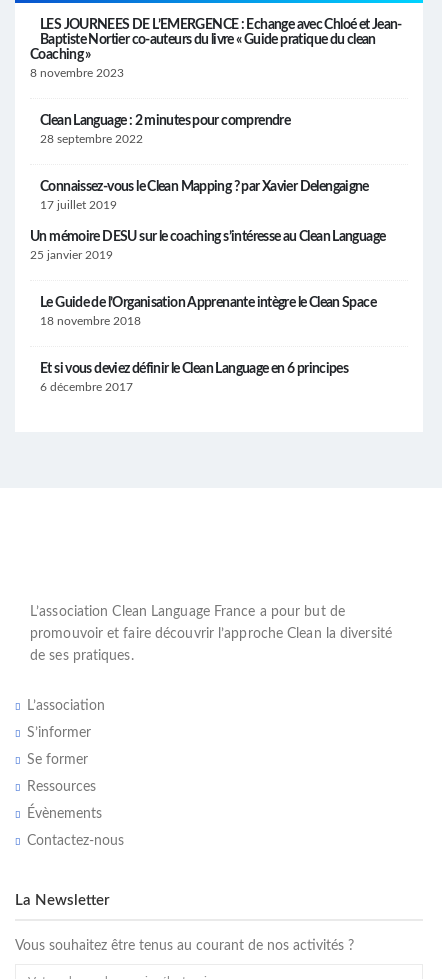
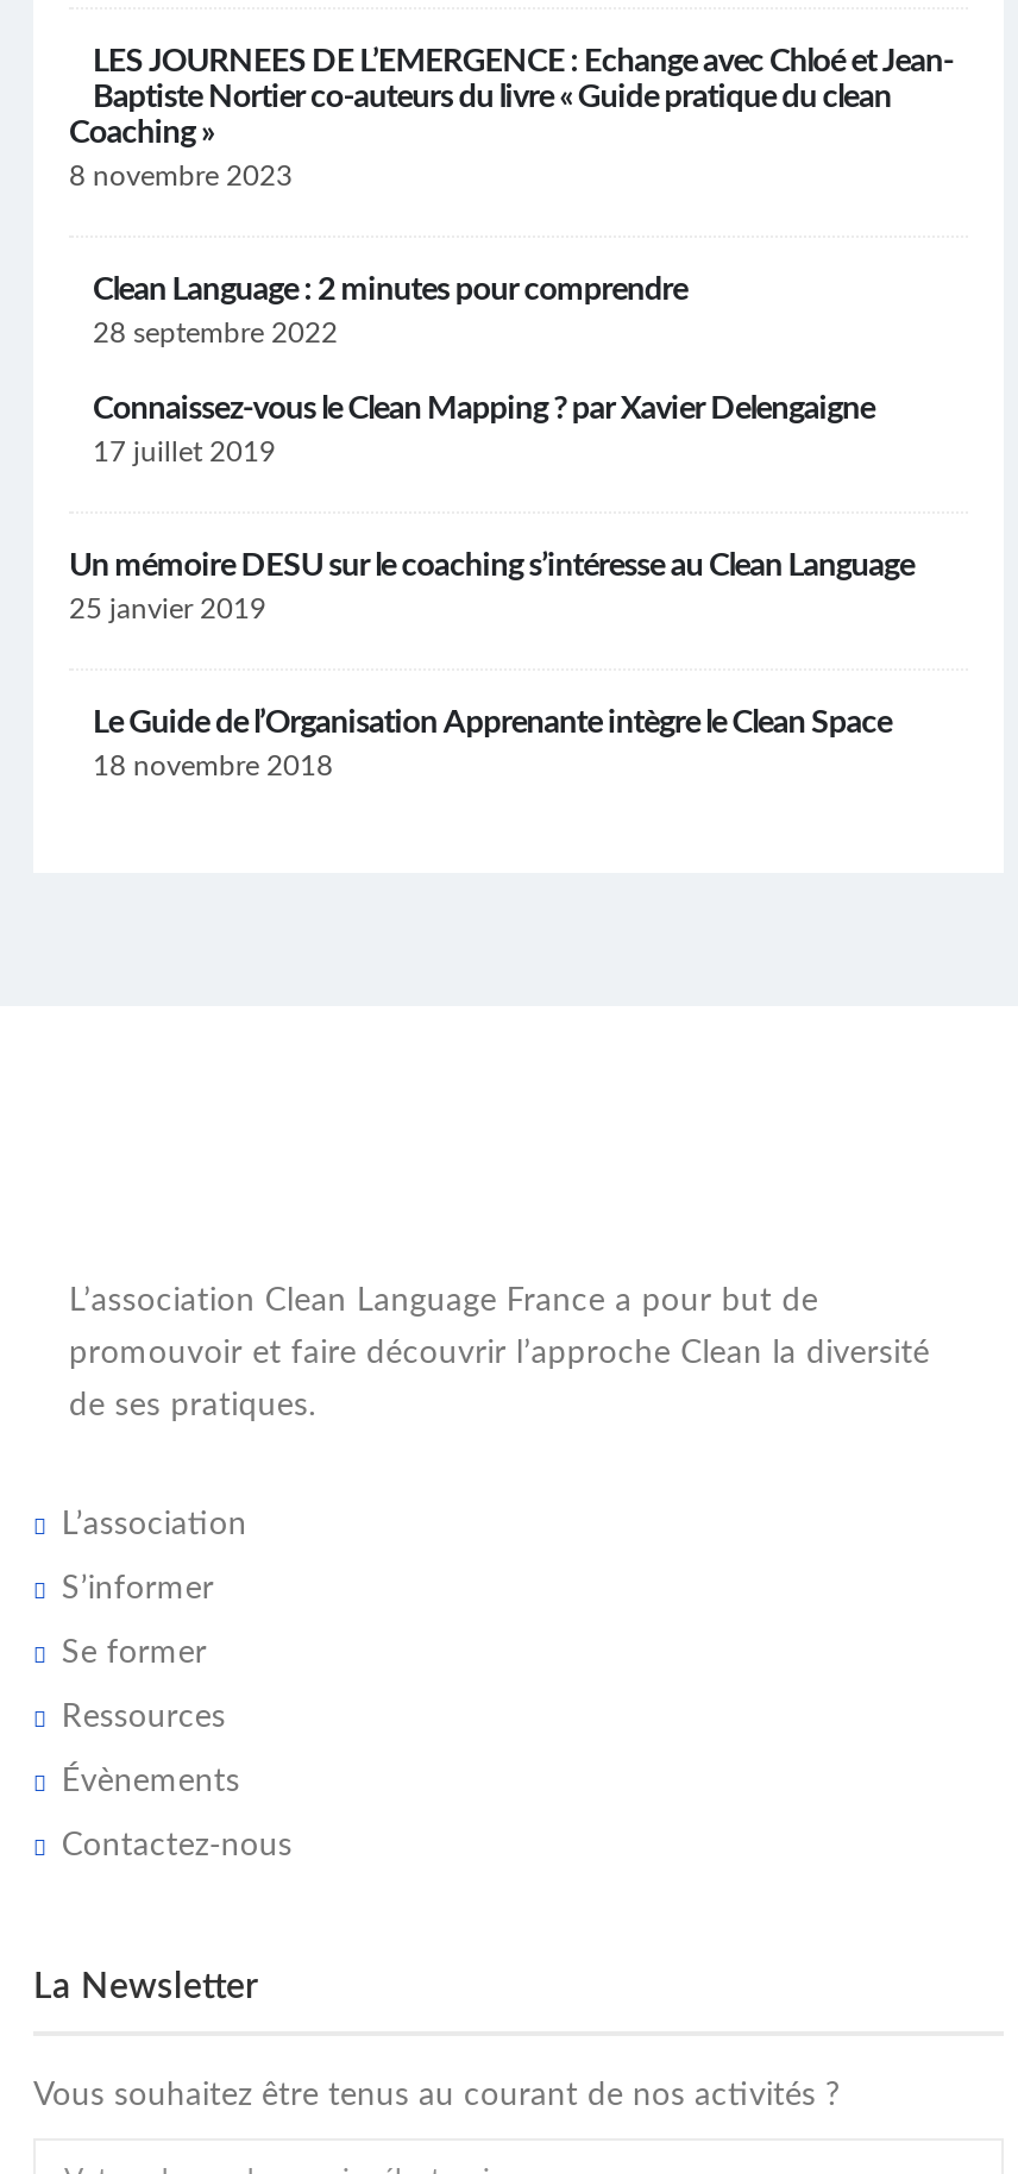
- Et si vous deviez définir le Clean Language en 6 principes
- 6 décembre 2017
